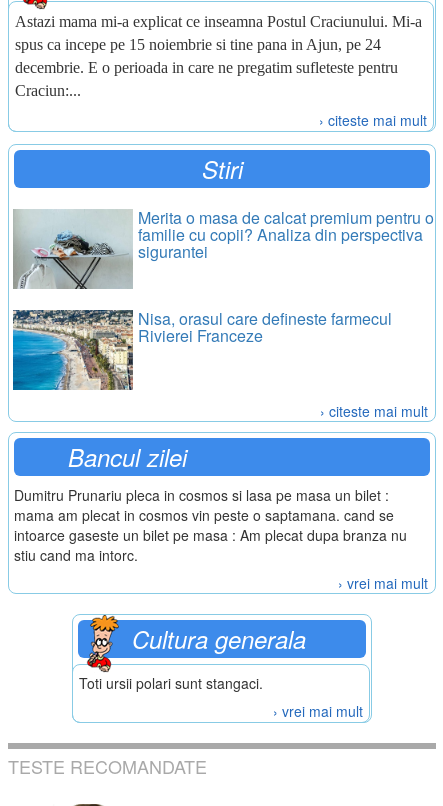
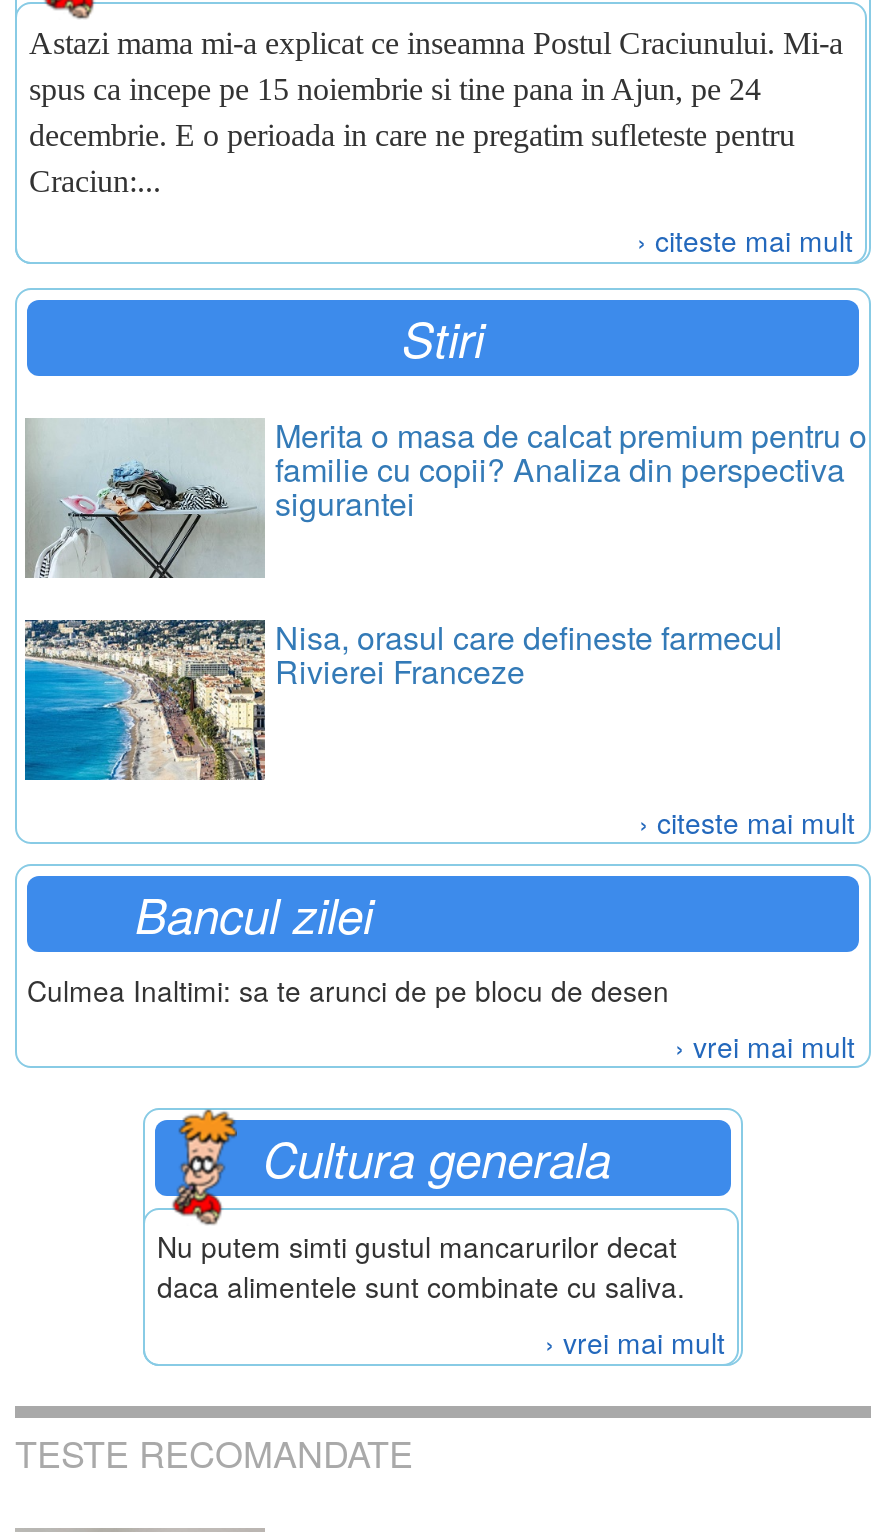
- Dumitru Prunariu pleca in cosmos si lasa pe masa un bilet :
- mama am plecat in cosmos vin peste o saptamana. cand se
- intoarce gaseste un bilet pe masa : Am plecat dupa branza nu
- stiu cand ma intorc.
+ Culmea Inaltimi: sa te arunci de pe blocu de desen

moved up: [image] | › vrei mai mult | Cultura generala

- Toti ursii polari sunt stangaci.
+ Nu putem simti gustul mancarurilor decat
+ daca alimentele sunt combinate cu saliva.
